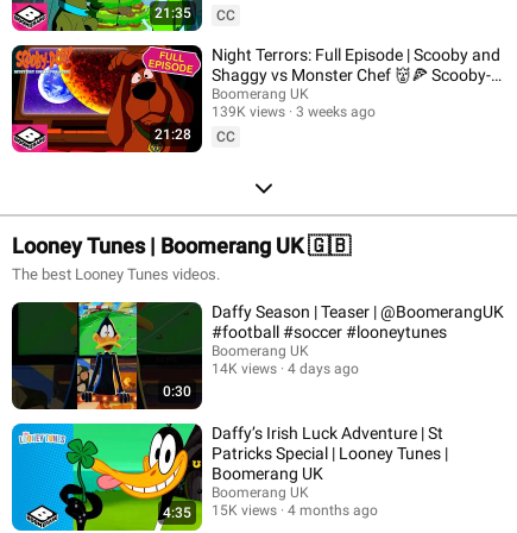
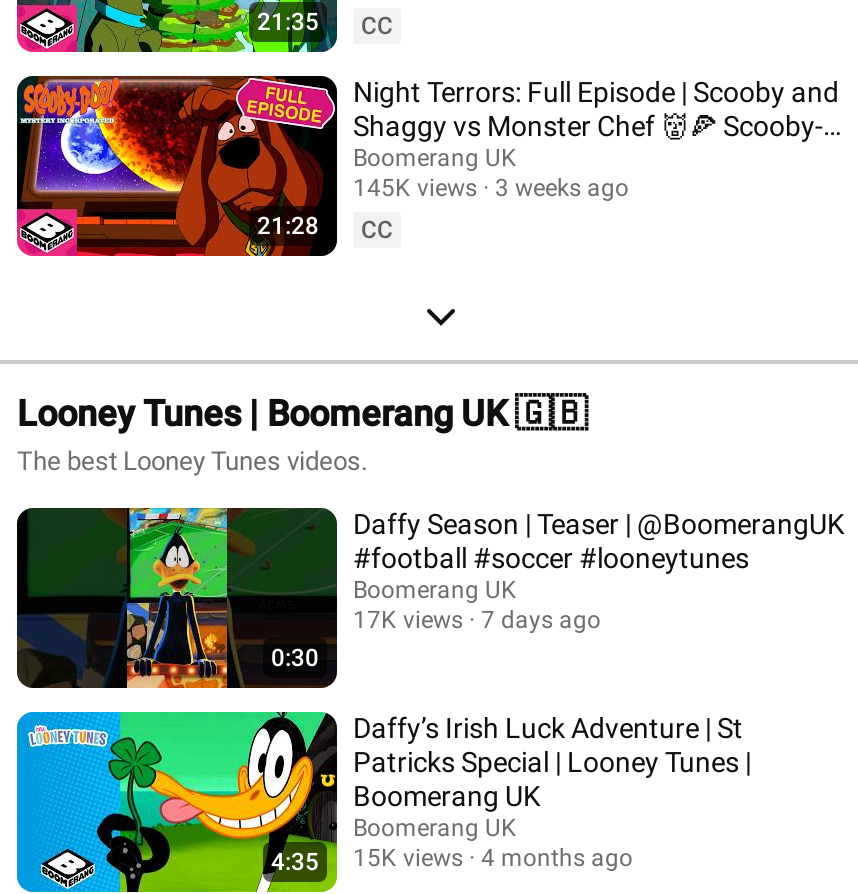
- 139K views 3 weeks ago
+ 145K views 3 weeks ago

- 14K views
+ 17K views

- 4 days ago
+ 7 days ago
